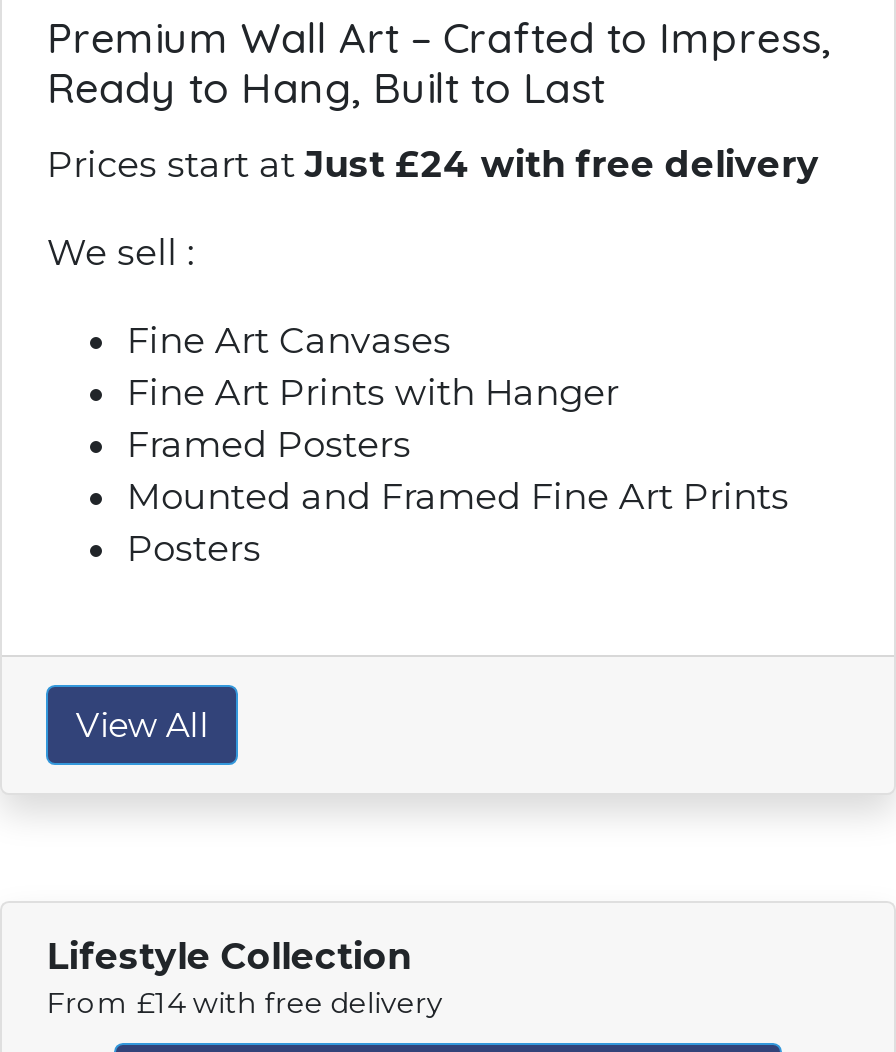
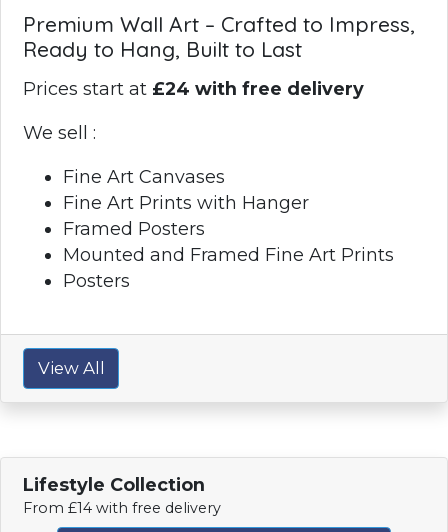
- Prices start at Just £24 with free delivery
+ Prices start at £24 with free delivery
